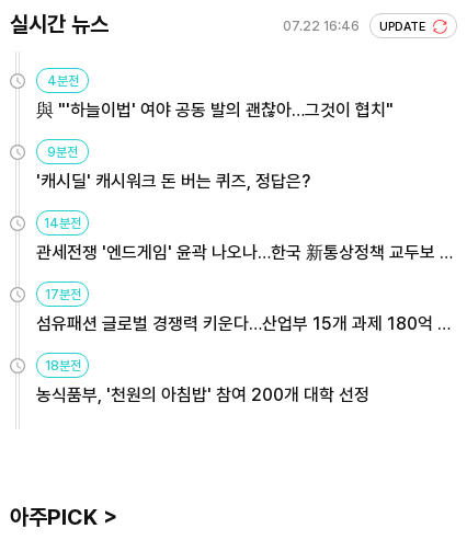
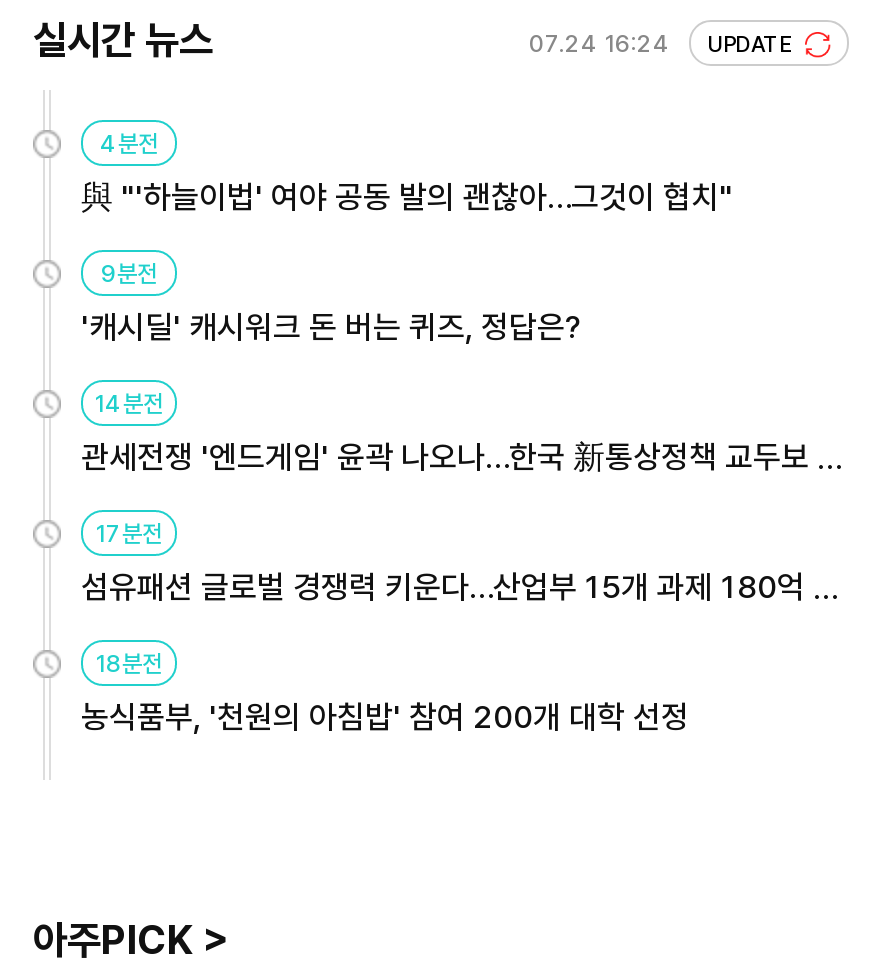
- 07.22 16:46 UPDATE
+ 07.24 16:24 UPDATE
